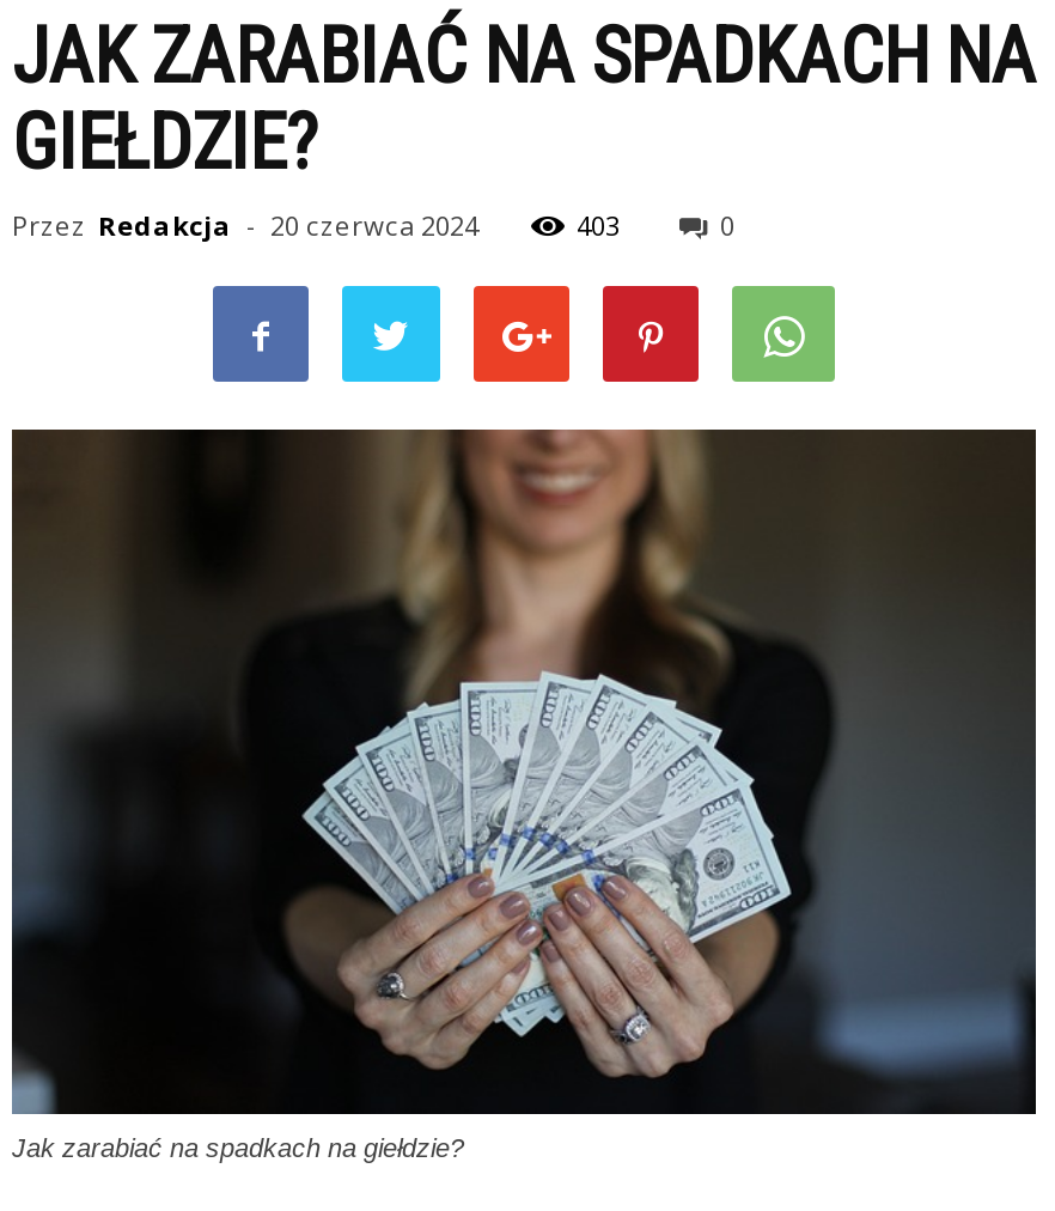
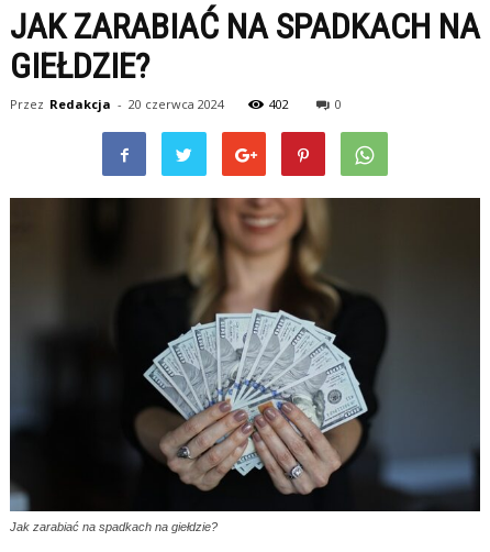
- 403
+ 402
